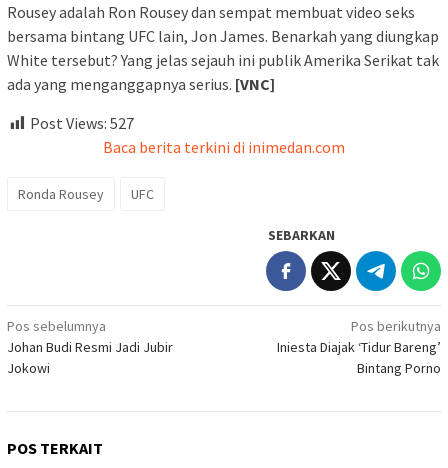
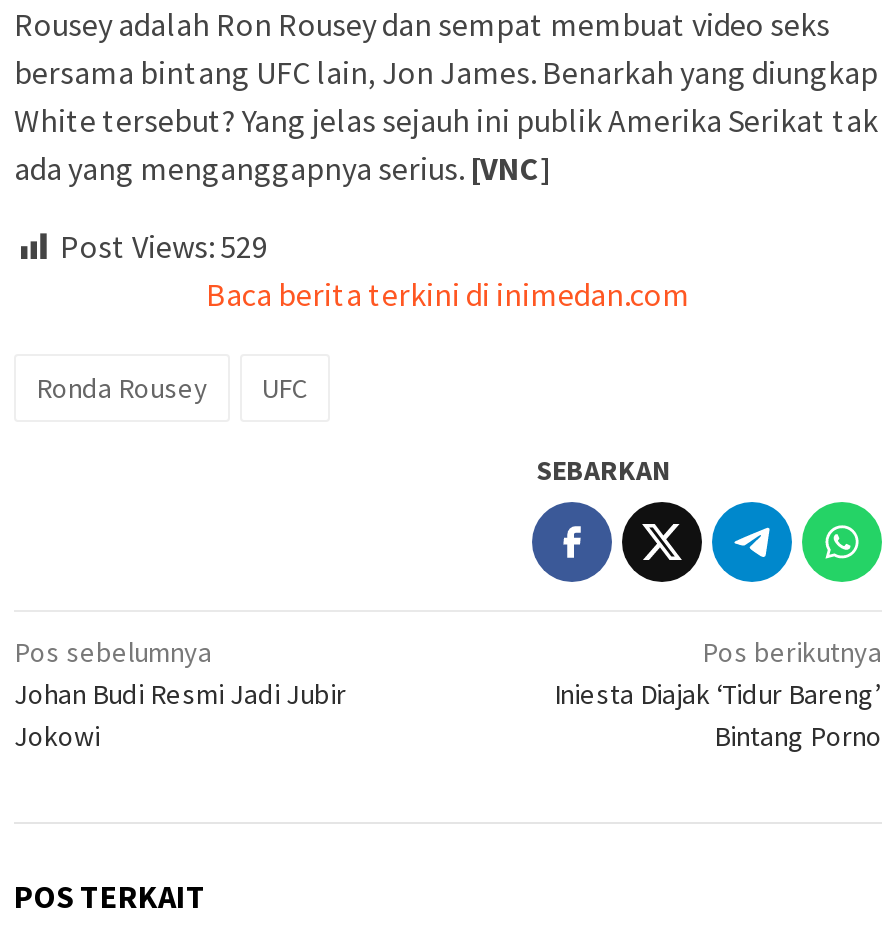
- Post Views: 527
+ Post Views: 529
